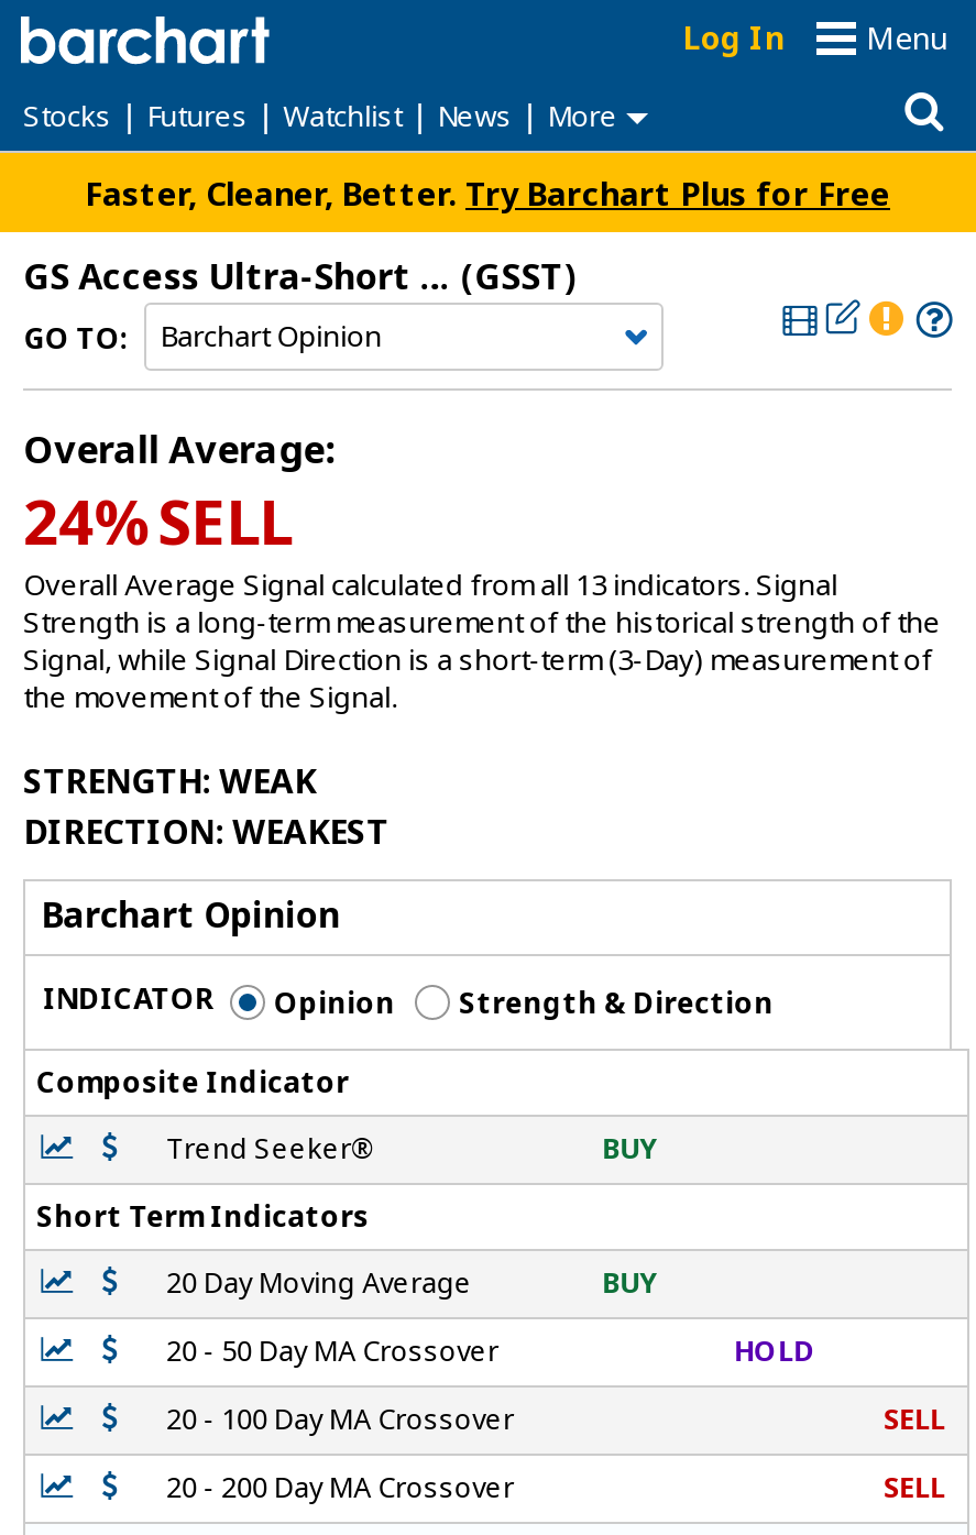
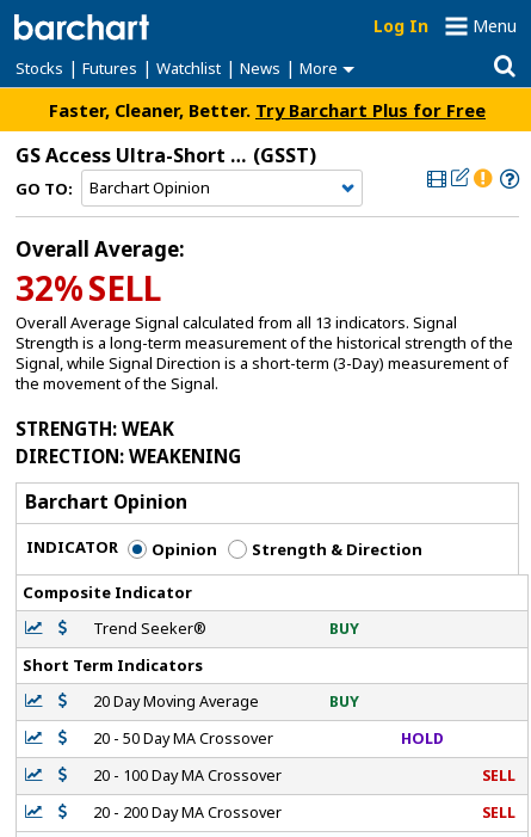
- 24% SELL
+ 32% SELL

- DIRECTION: WEAKEST
+ DIRECTION: WEAKENING
